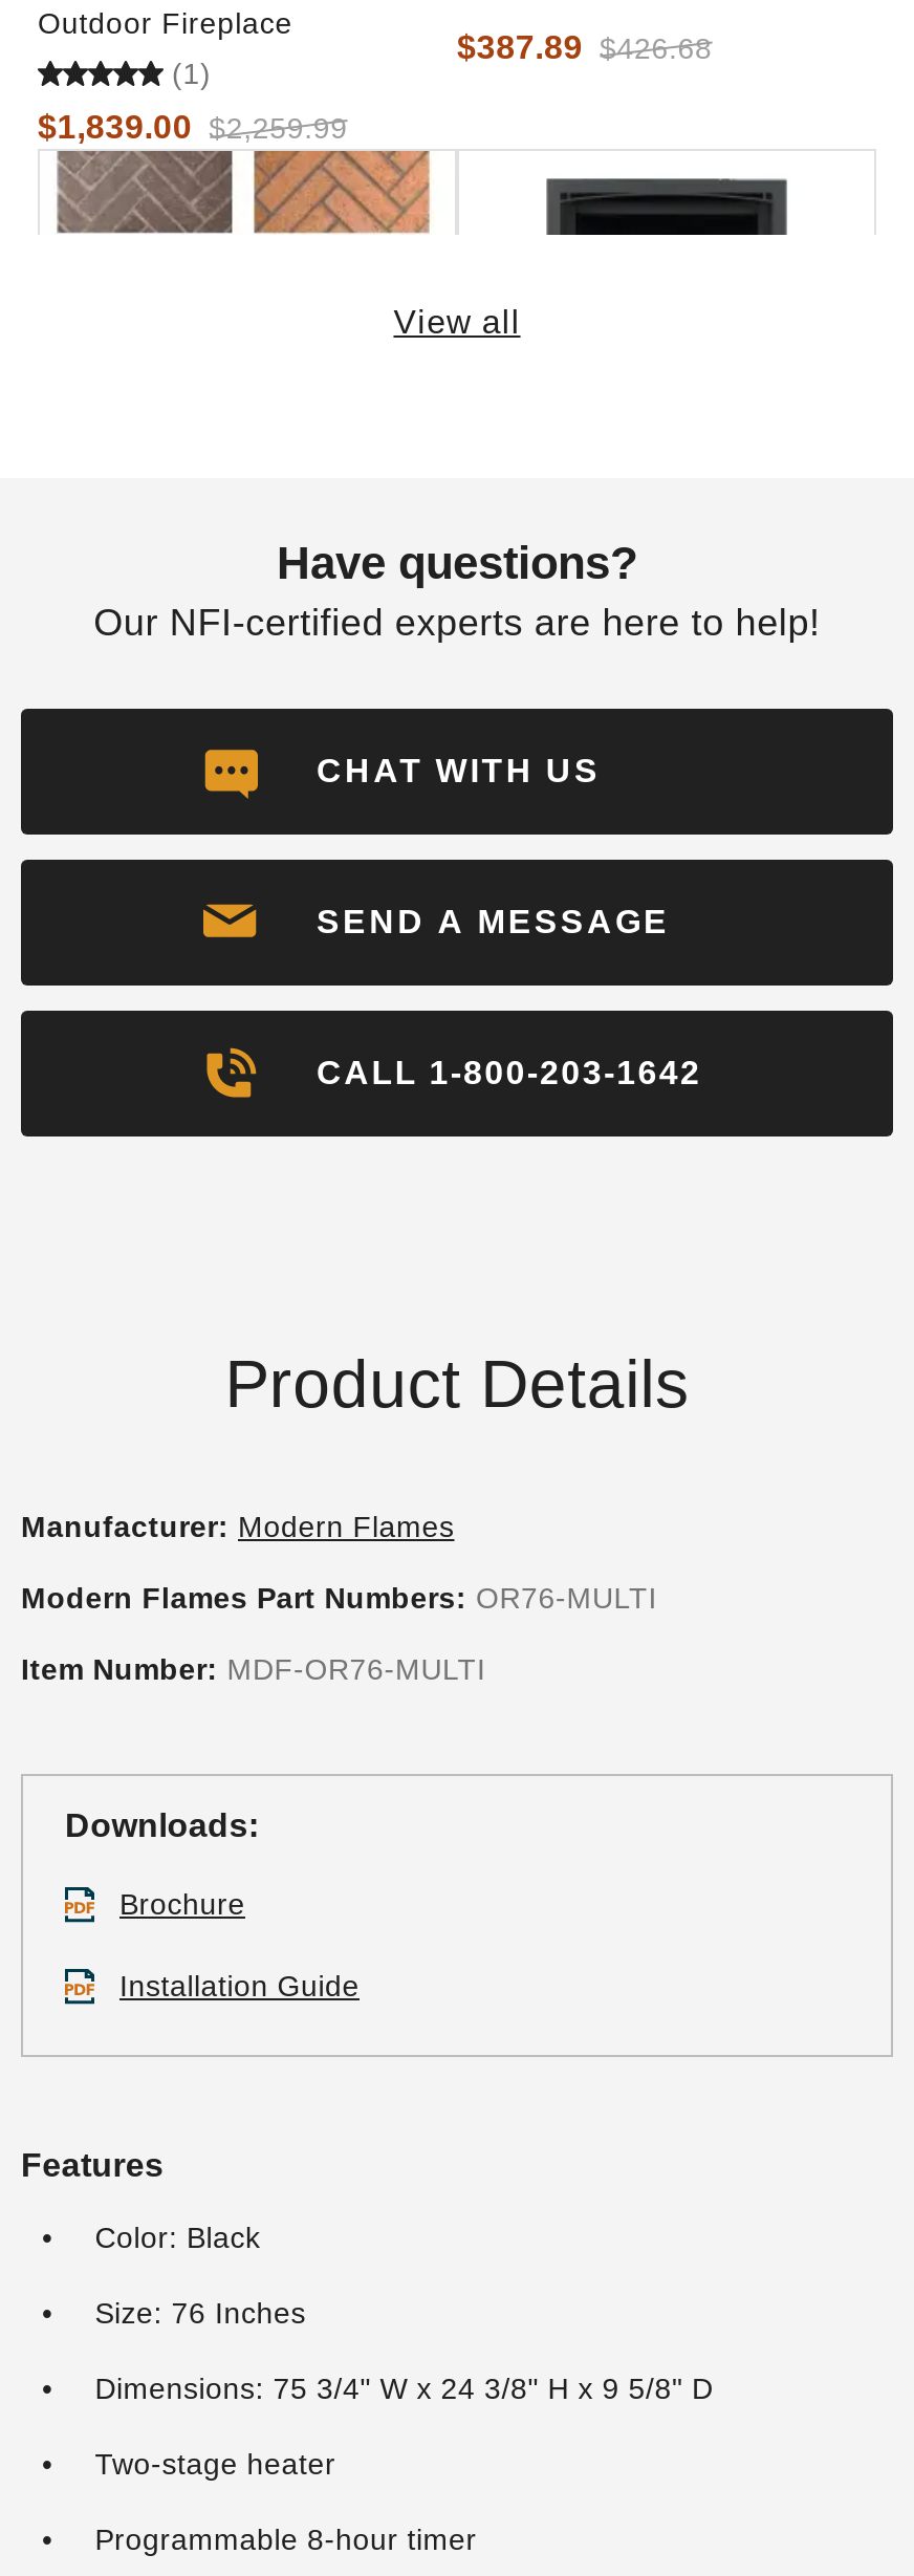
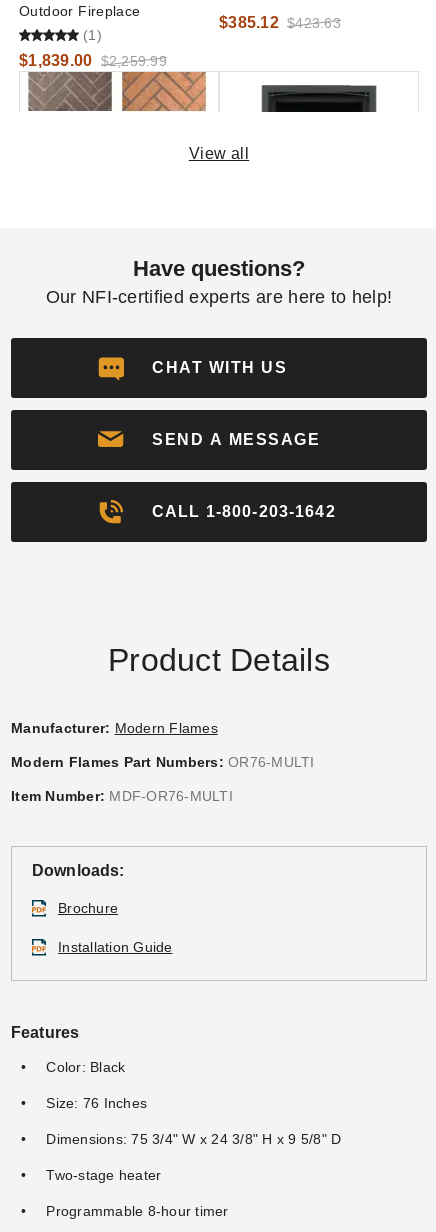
- $387.89 $426.68
+ $385.12 $423.63
